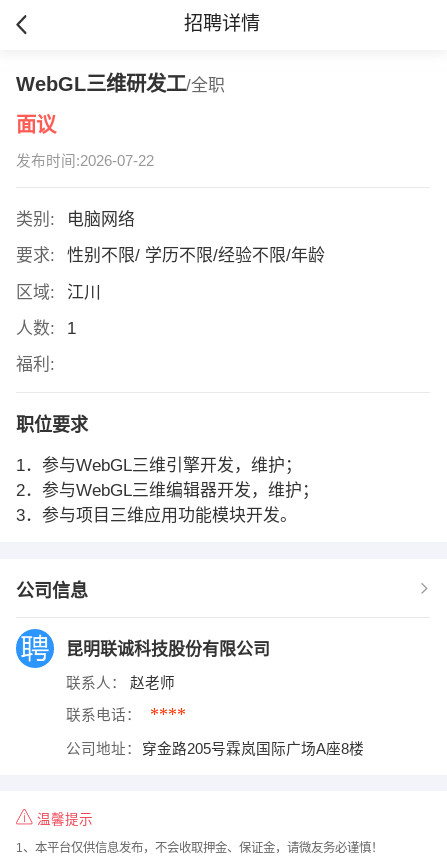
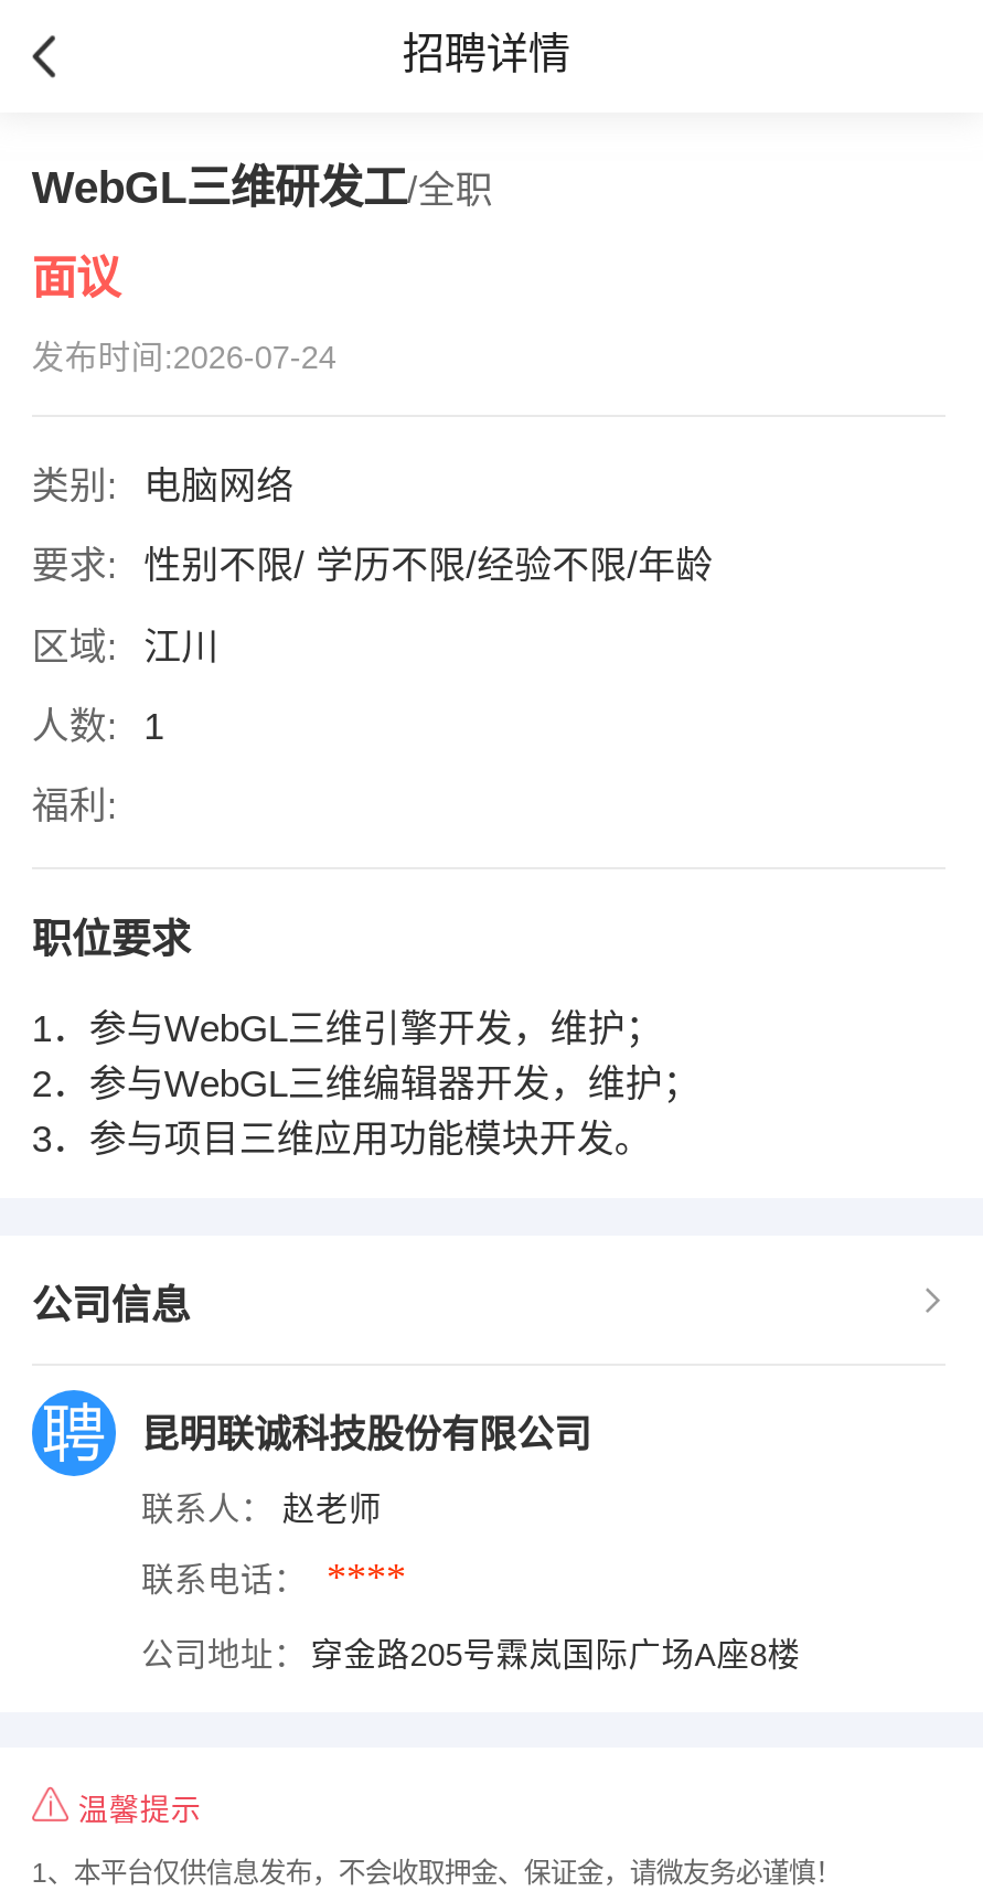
- 发布时间:2026-07-22
+ 发布时间:2026-07-24
